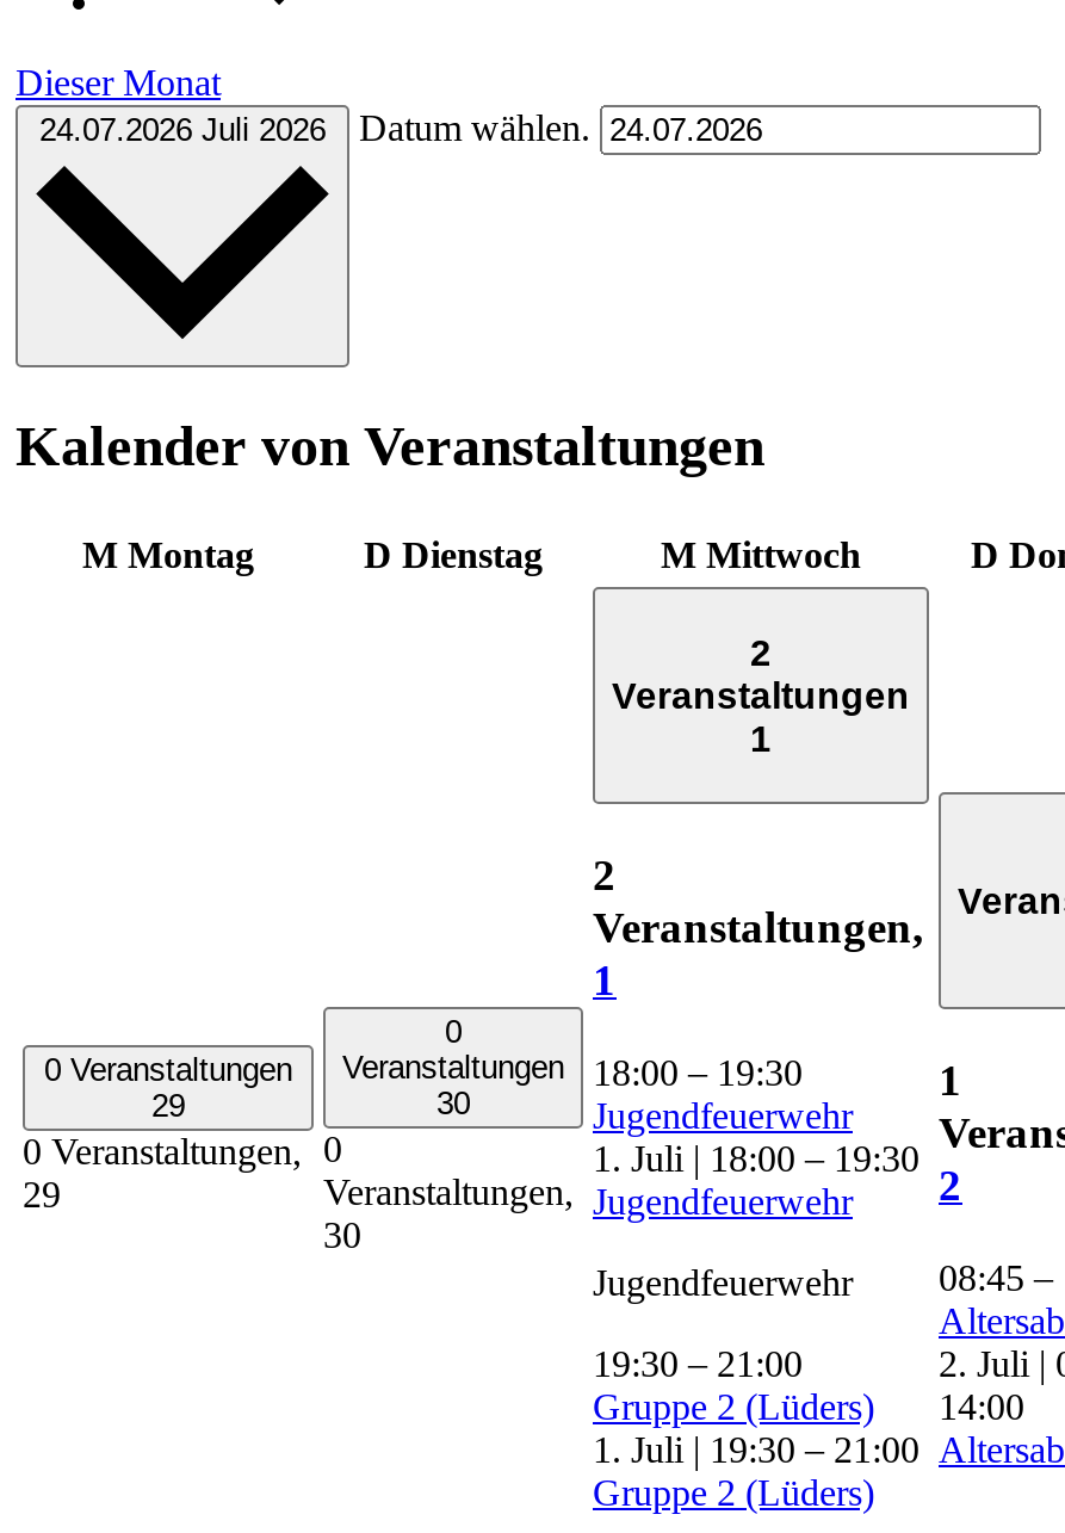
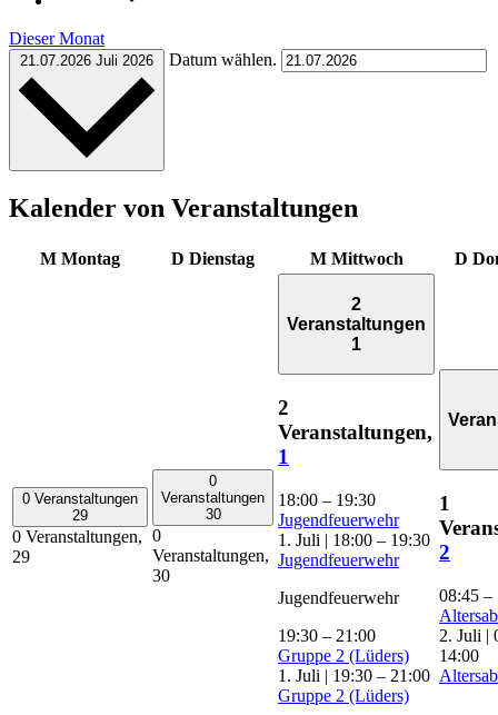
- 24.07.2026 Juli 2026 Datum wählen.
+ 21.07.2026 Juli 2026 Datum wählen.
